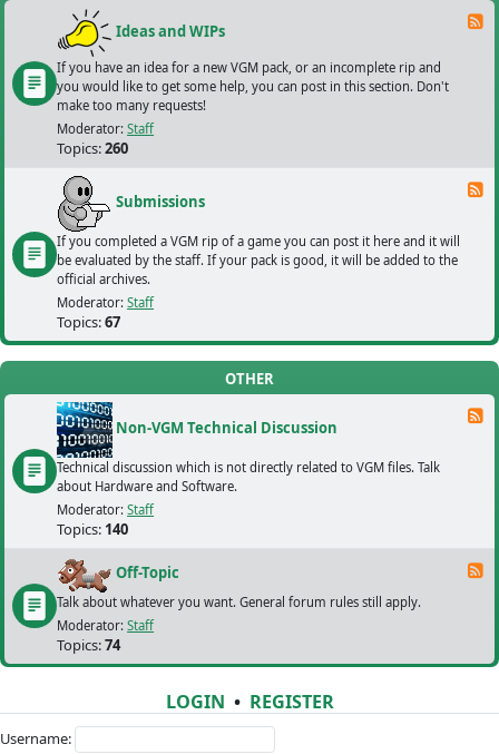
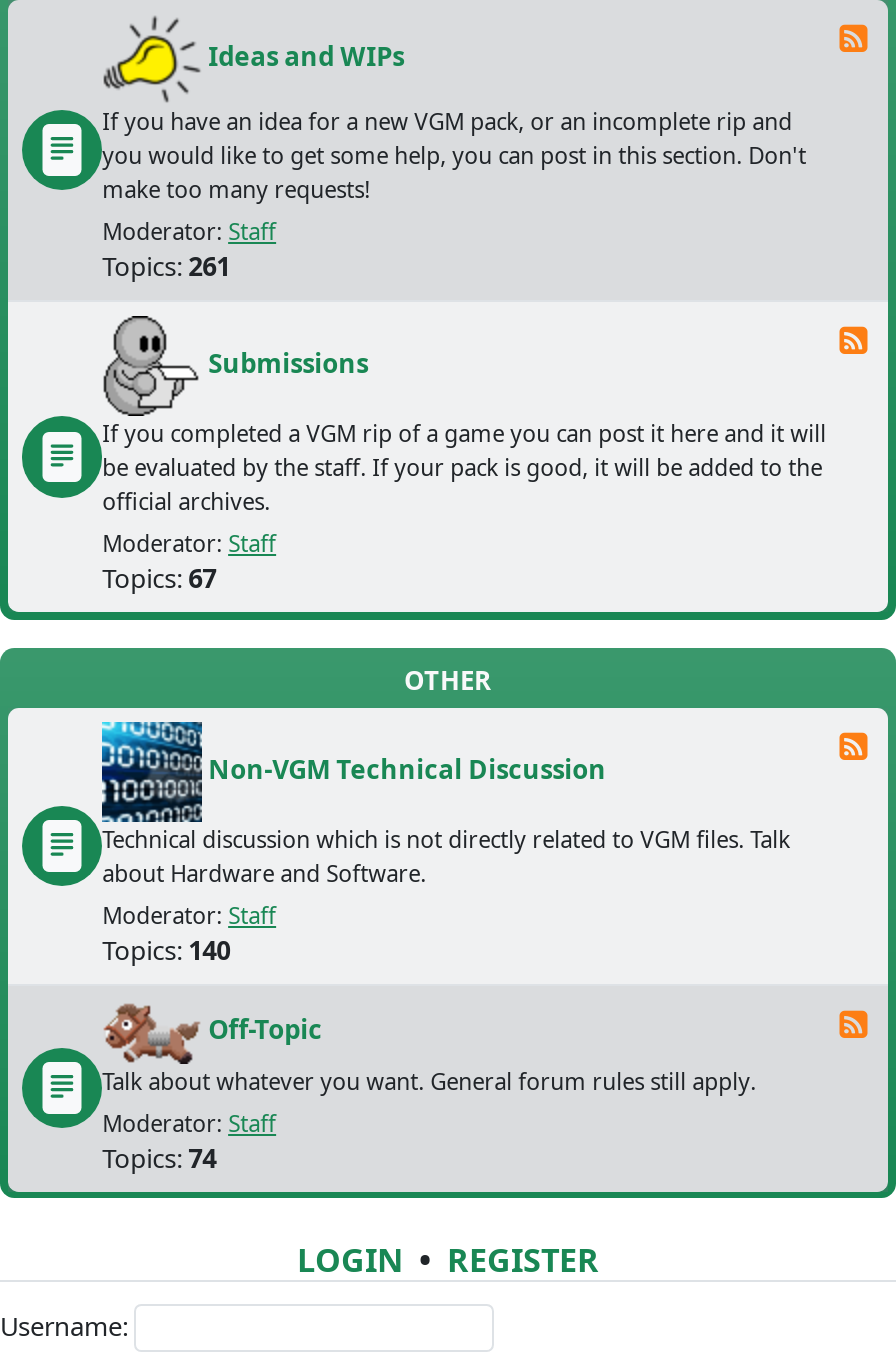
- Topics: 260
+ Topics: 261
